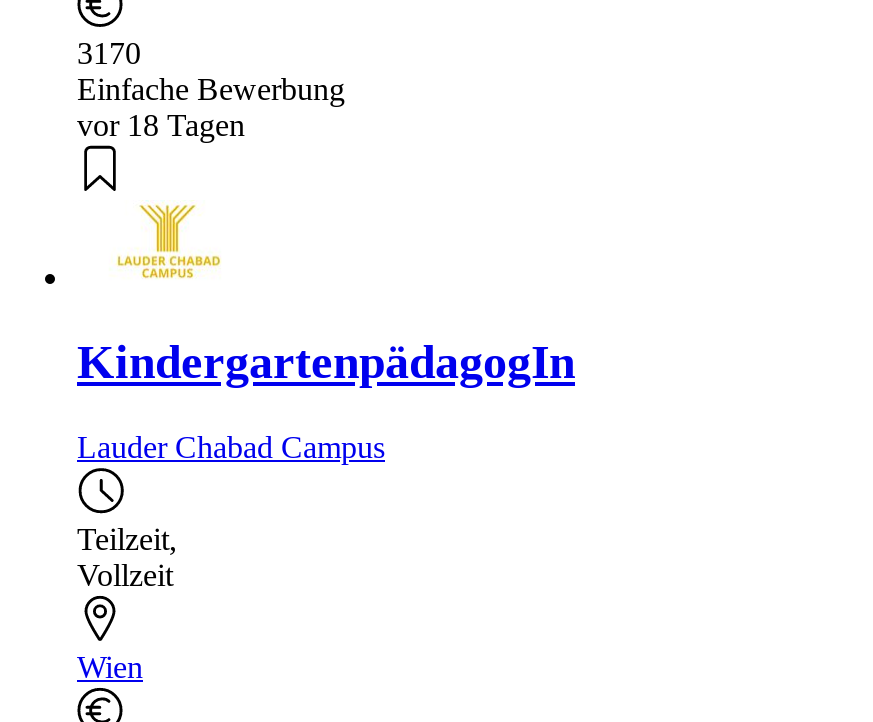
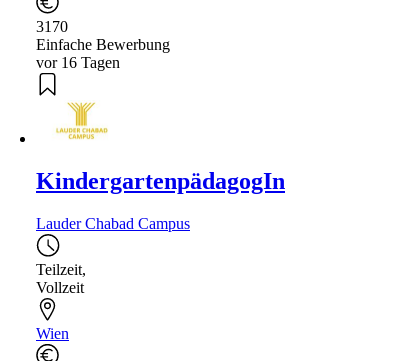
- vor 18 Tagen
+ vor 16 Tagen
